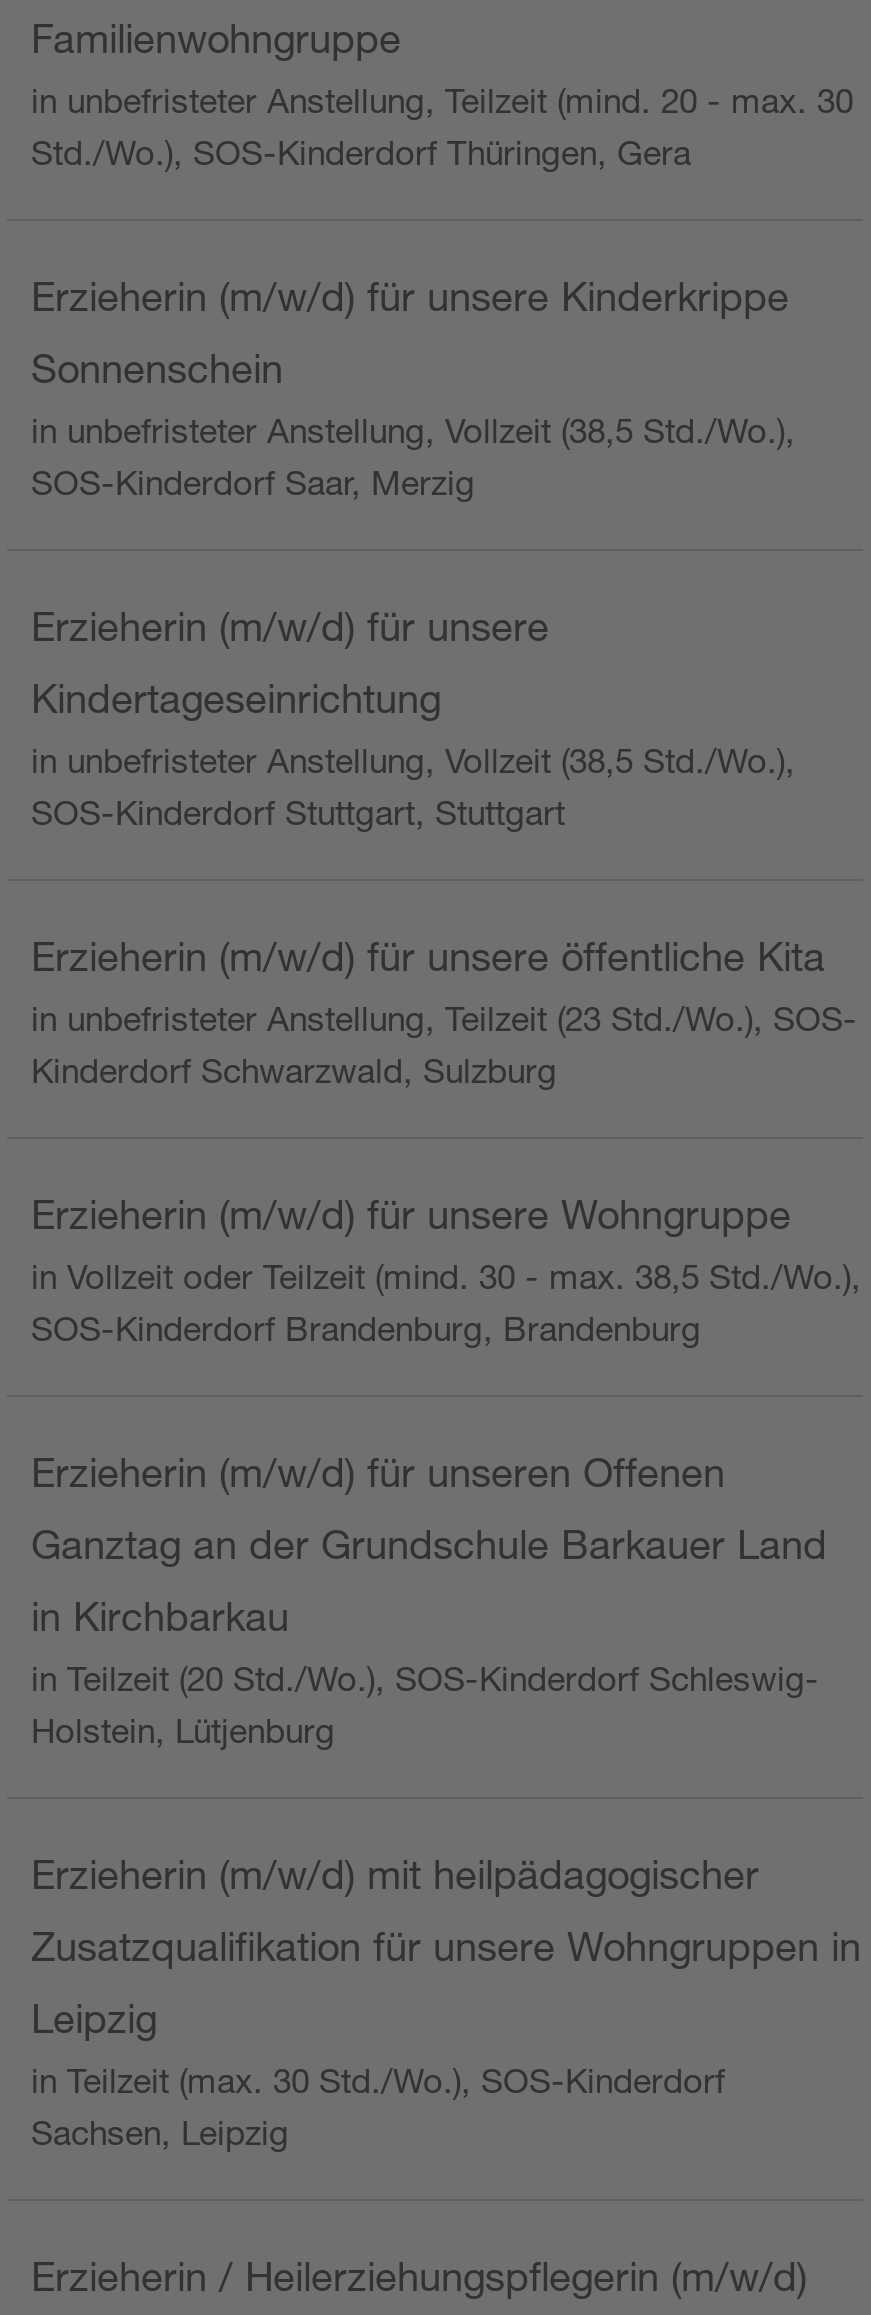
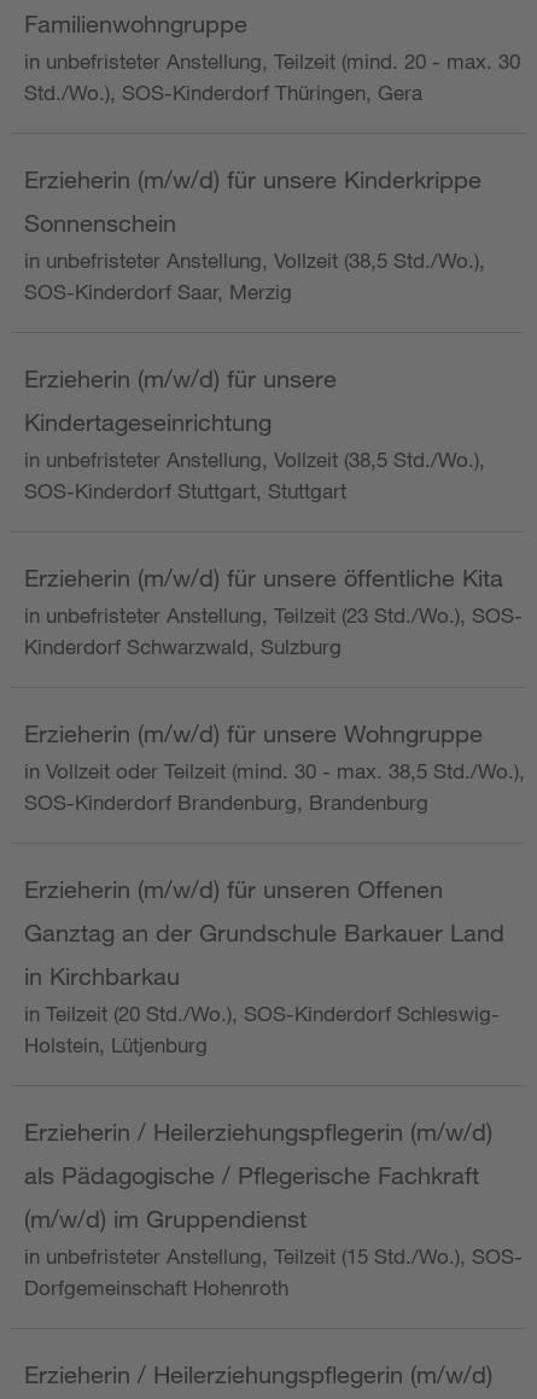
- Erzieherin (m/w/d) mit heilpädagogischer
+ Erzieherin / Heilerziehungspflegerin (m/w/d)

- Zusatzqualifikation für unsere Wohngruppen in
+ als Pädagogische / Pflegerische Fachkraft

- Leipzig
- in Teilzeit (max. 30 Std./Wo.), SOS-Kinderdorf
- Sachsen, Leipzig
+ (m/w/d) im Gruppendienst
+ in unbefristeter Anstellung, Teilzeit (15 Std./Wo.), SOS-
+ Dorfgemeinschaft Hohenroth
